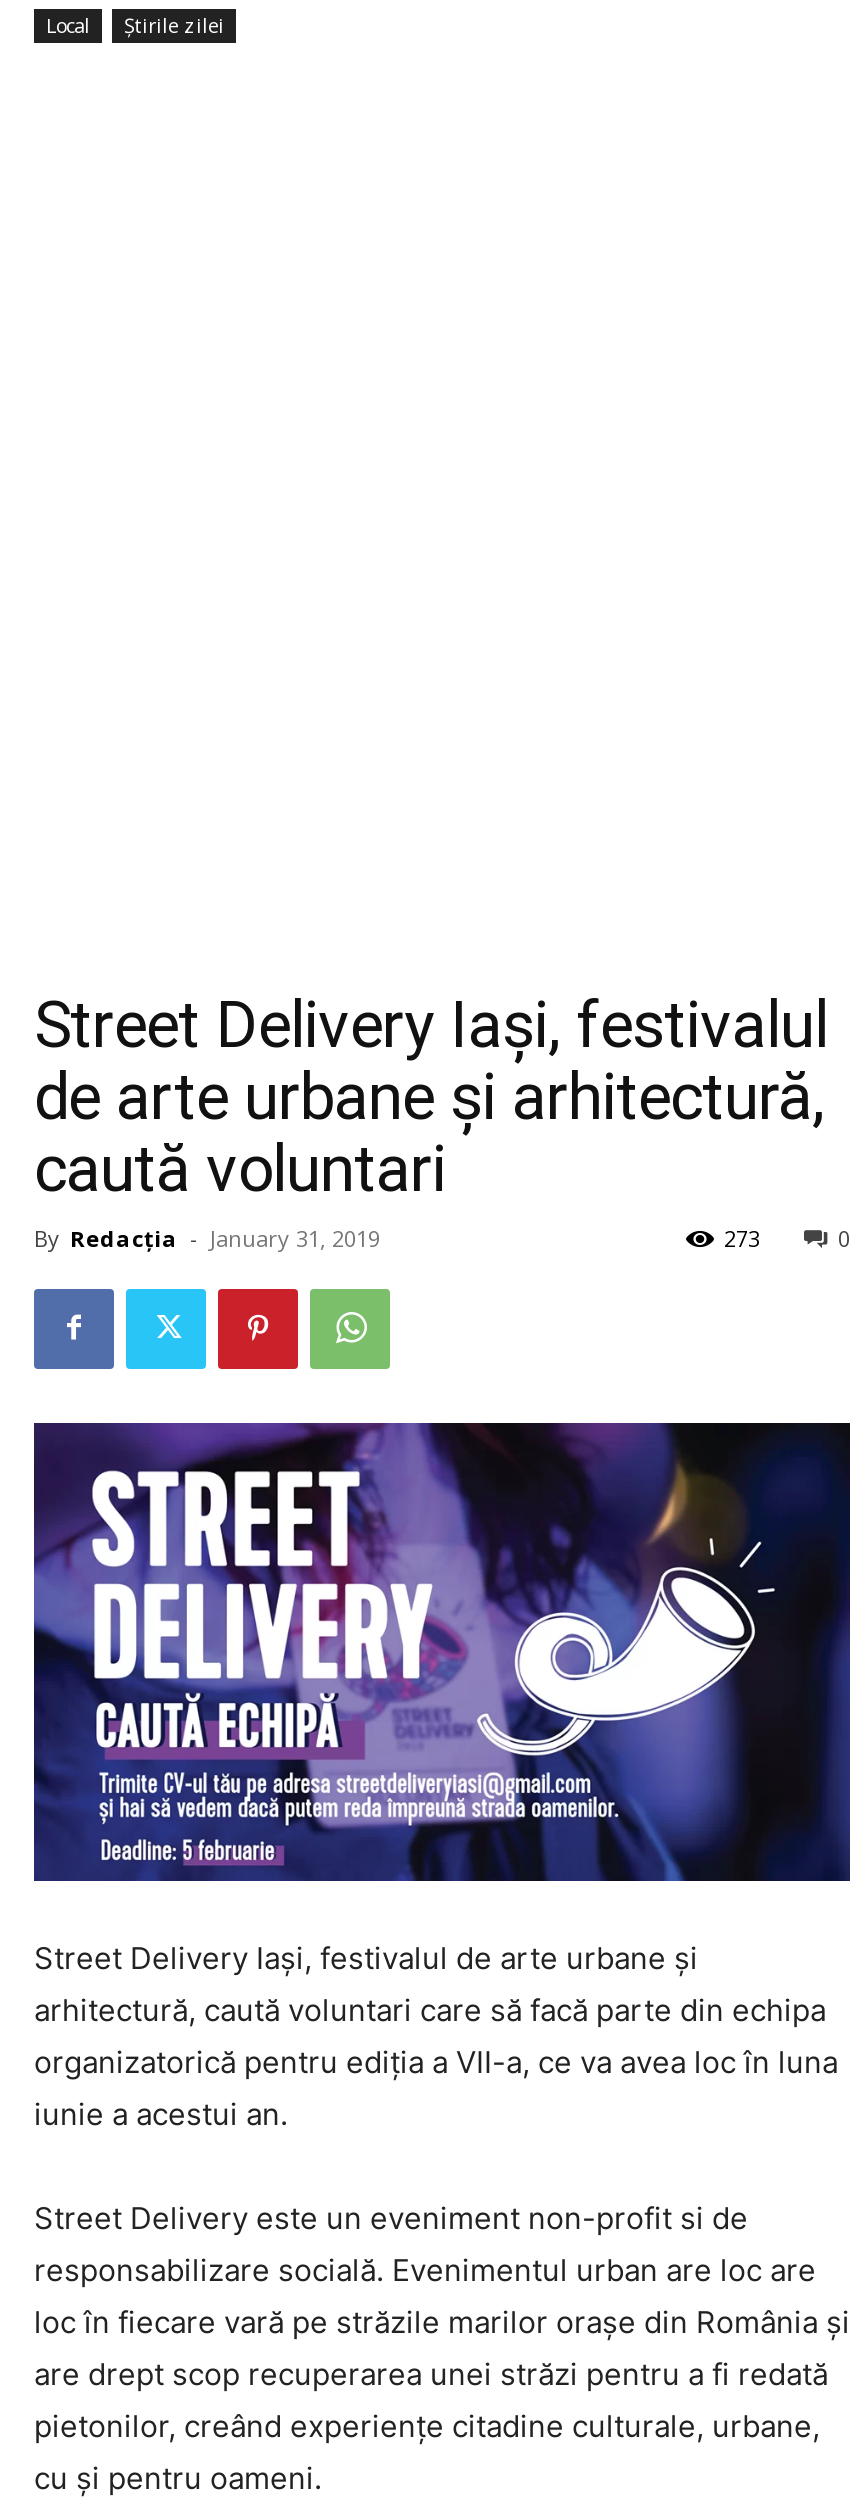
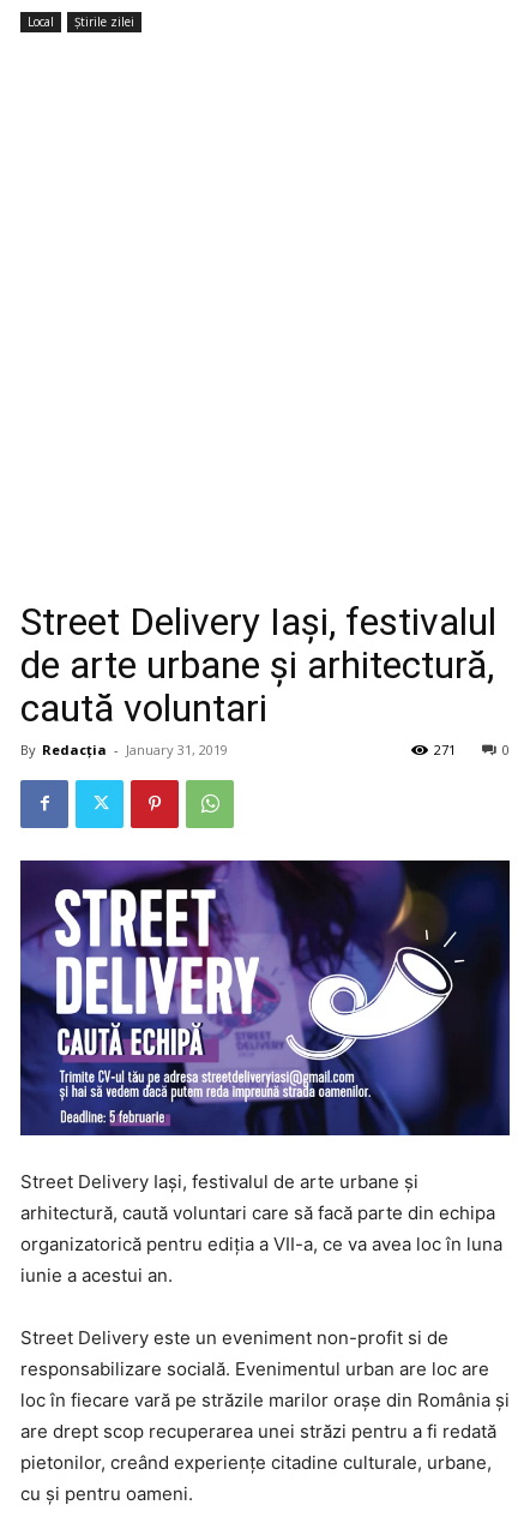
- 273
+ 271
